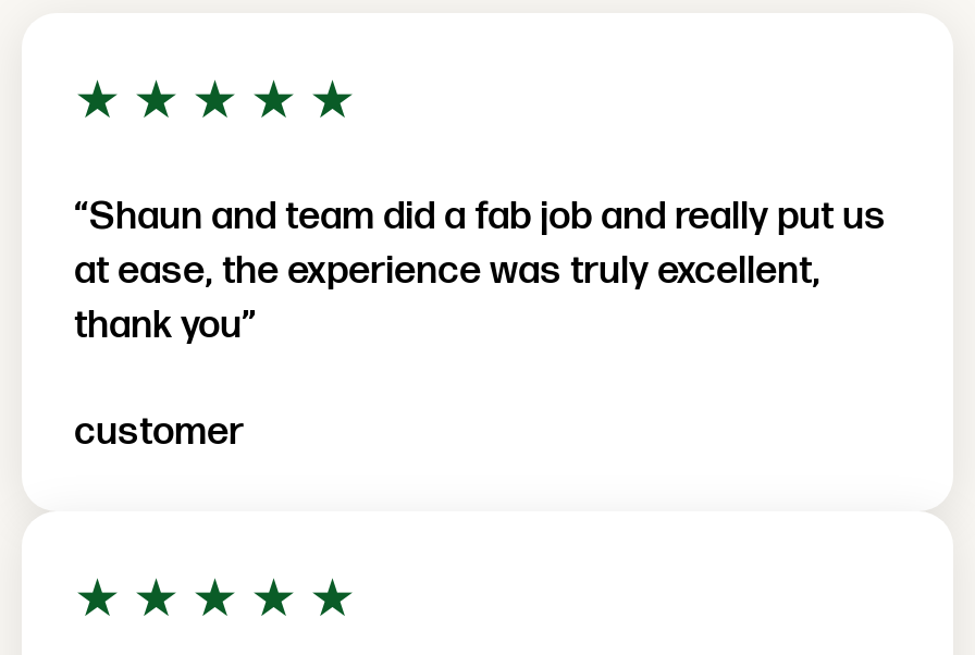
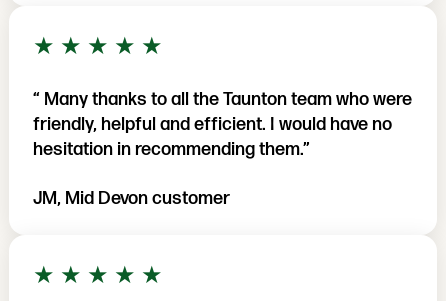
- “Shaun and team did a fab job and really put us
- at ease, the experience was truly excellent,
- thank you”
+ “ Many thanks to all the Taunton team who were
+ friendly, helpful and efficient. I would have no
+ hesitation in recommending them.”

- customer
+ JM, Mid Devon customer
